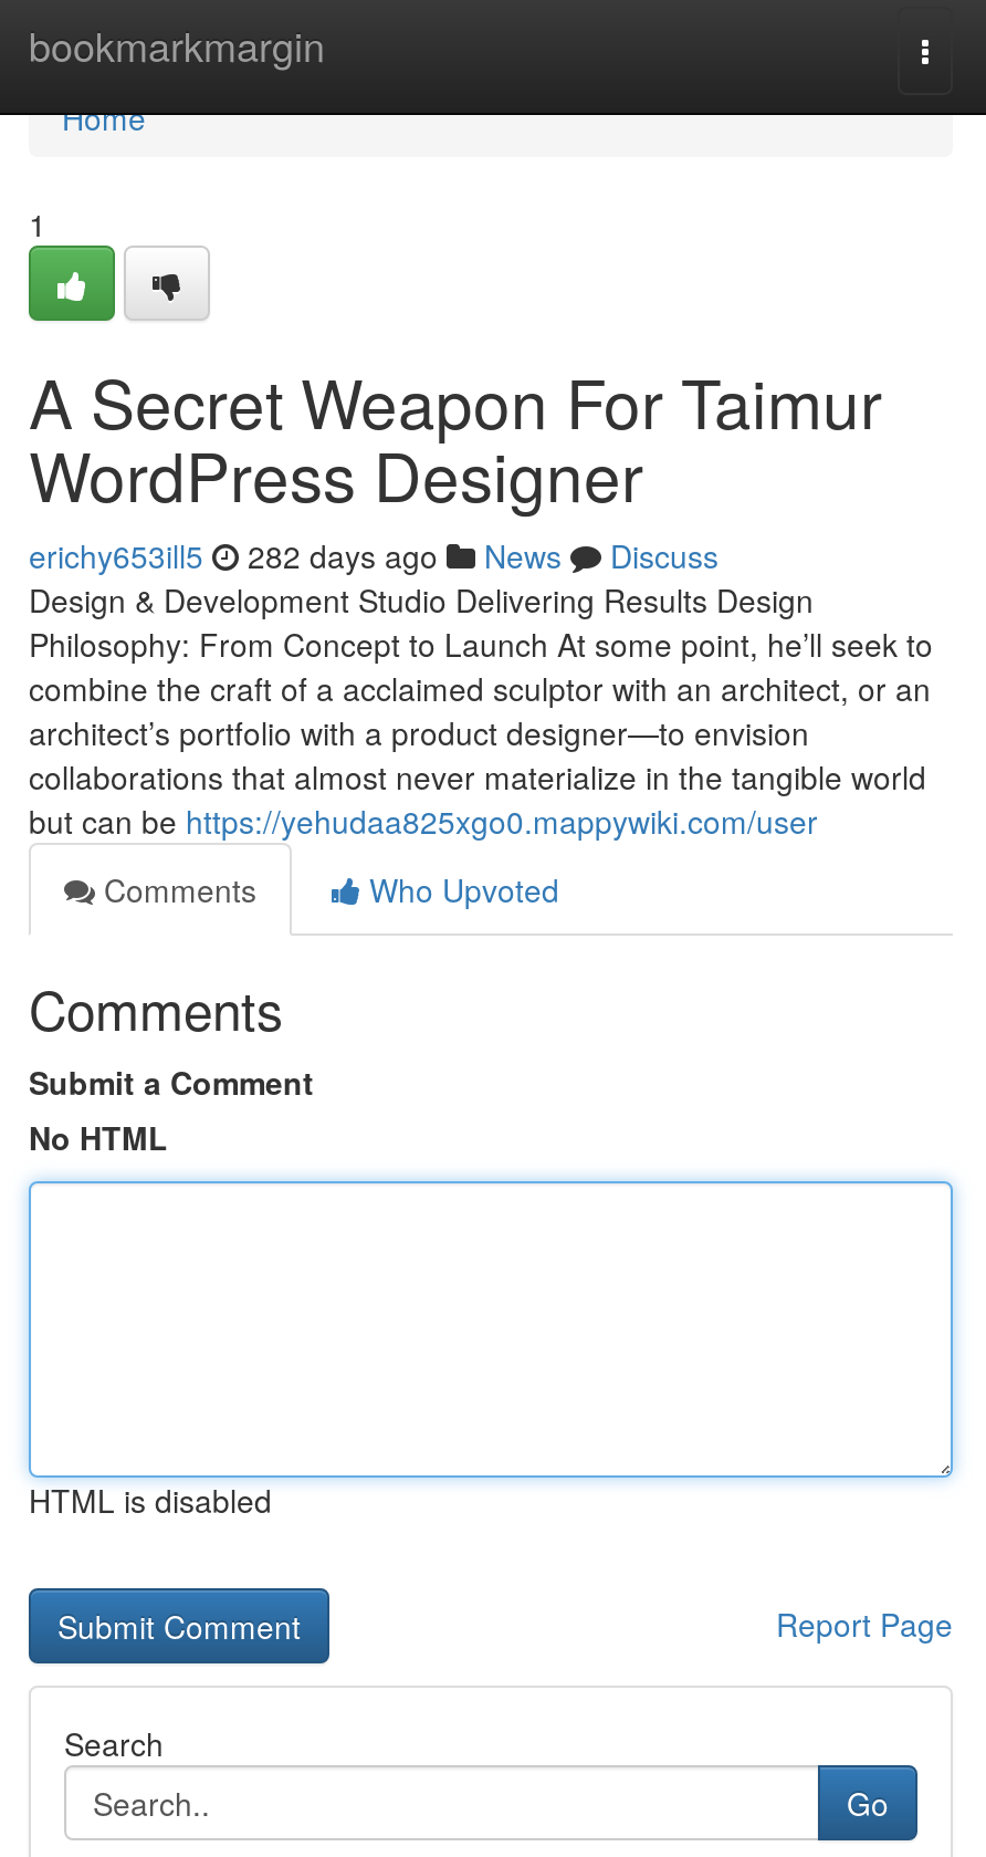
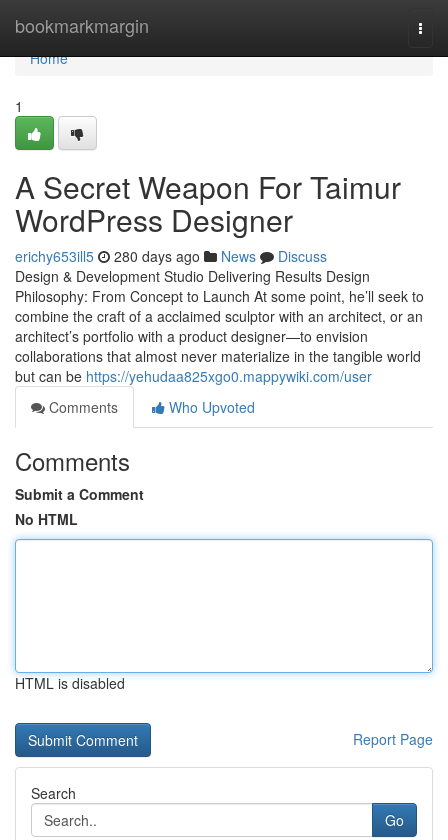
- erichy653ill5 282 days ago News Discuss
+ erichy653ill5 280 days ago News Discuss
